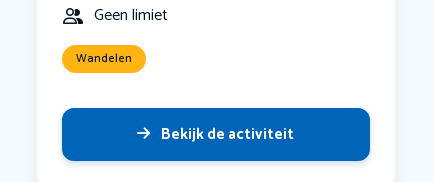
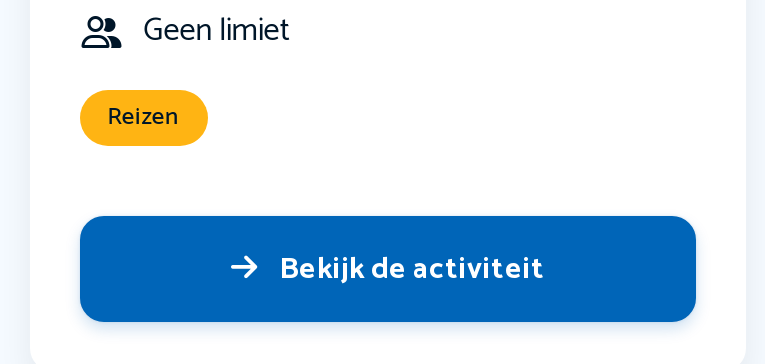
- Wandelen
+ Reizen
